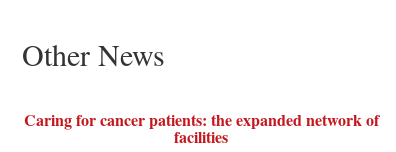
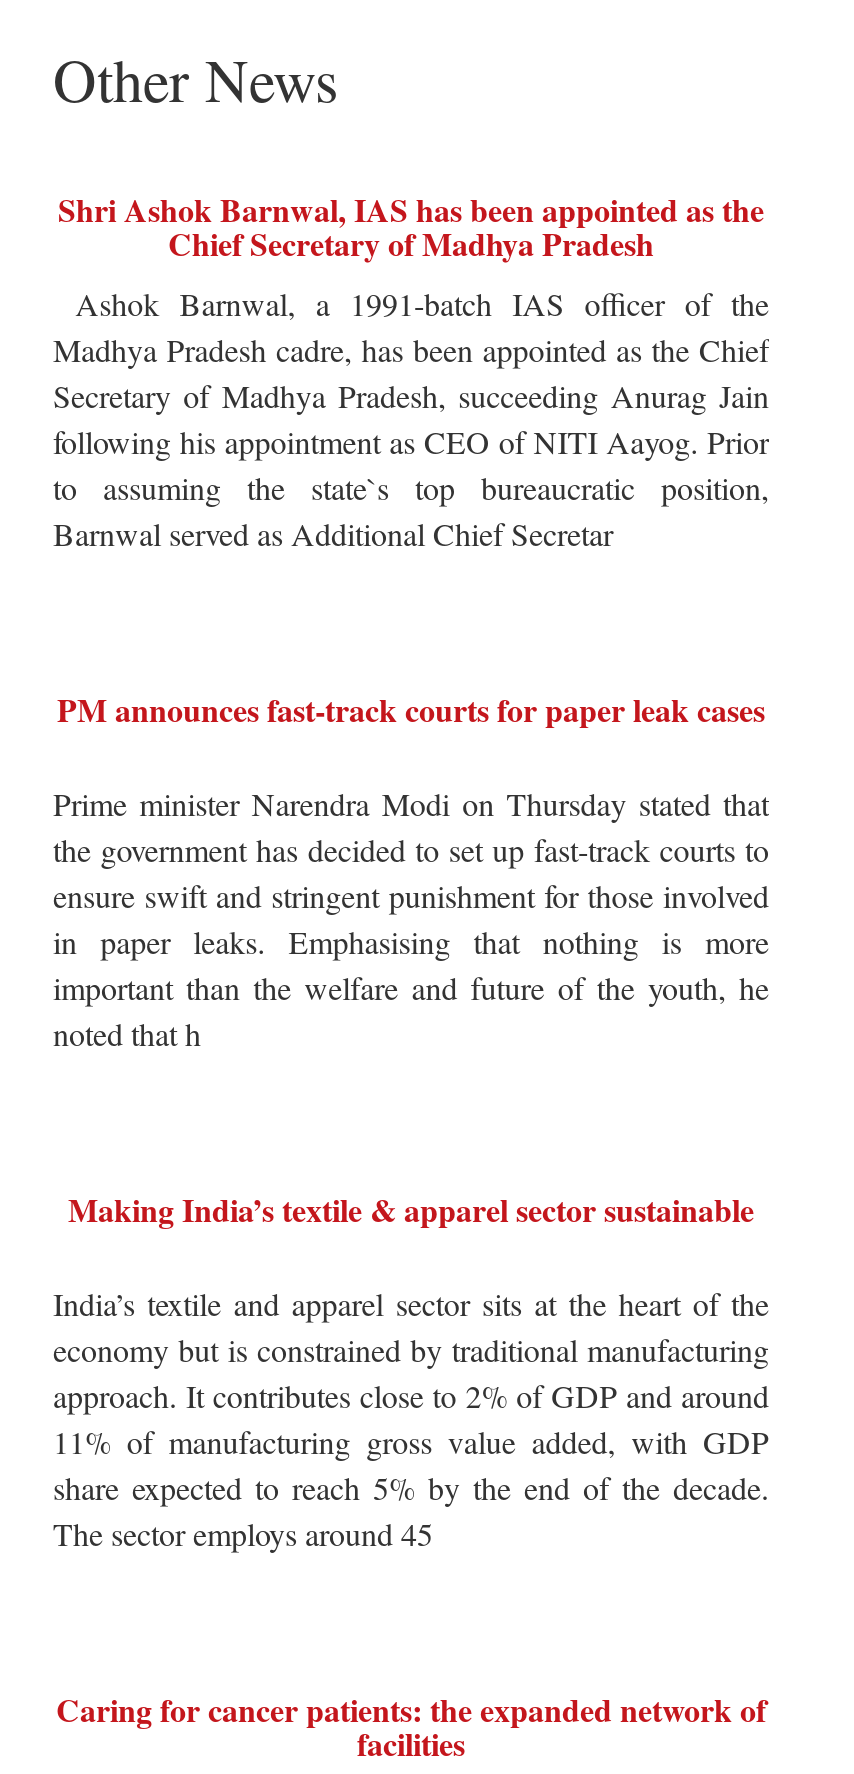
+ Shri Ashok Barnwal, IAS has been appointed as the
+ Chief Secretary of Madhya Pradesh
+ Ashok Barnwal, a 1991-batch IAS officer of the
+ Madhya Pradesh cadre, has been appointed as the Chief
+ Secretary of Madhya Pradesh, succeeding Anurag Jain
+ following his appointment as CEO of NITI Aayog. Prior
+ to assuming the state`s top bureaucratic position,
+ Barnwal served as Additional Chief Secretar

+ PM announces fast-track courts for paper leak cases
+ Prime minister Narendra Modi on Thursday stated that
+ the government has decided to set up fast-track courts to
+ ensure swift and stringent punishment for those involved
+ in paper leaks. Emphasising that nothing is more
+ important than the welfare and future of the youth, he
+ noted that h

+ Making India’s textile & apparel sector sustainable
+ India’s textile and apparel sector sits at the heart of the
+ economy but is constrained by traditional manufacturing
+ approach. It contributes close to 2% of GDP and around
+ 11% of manufacturing gross value added, with GDP
+ share expected to reach 5% by the end of the decade.
+ The sector employs around 45
